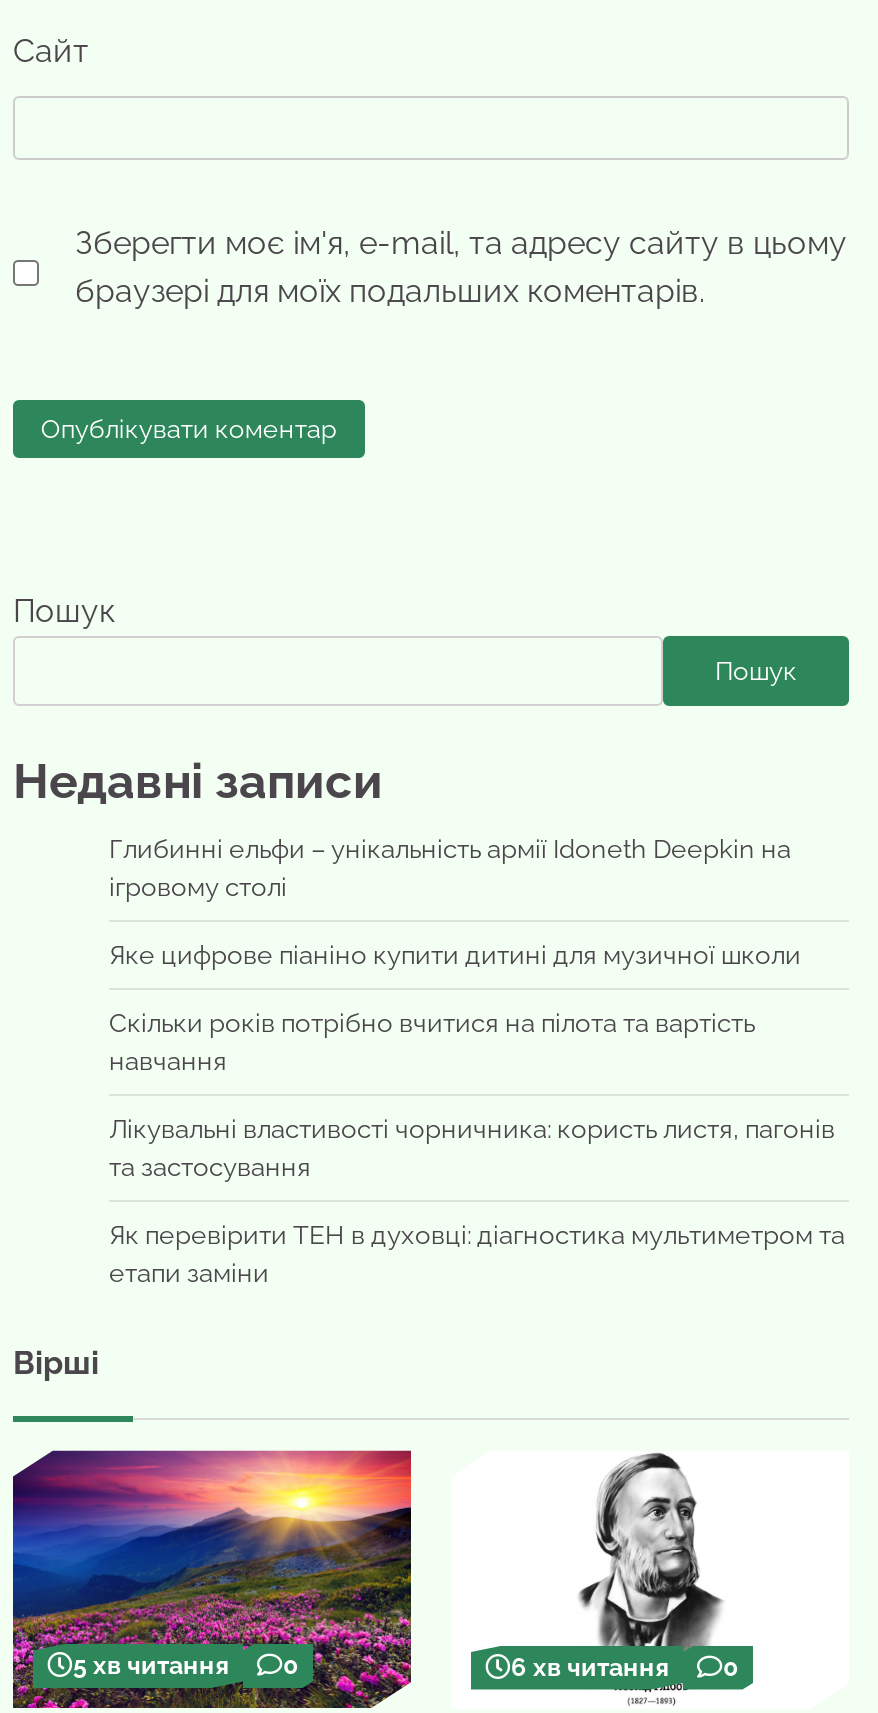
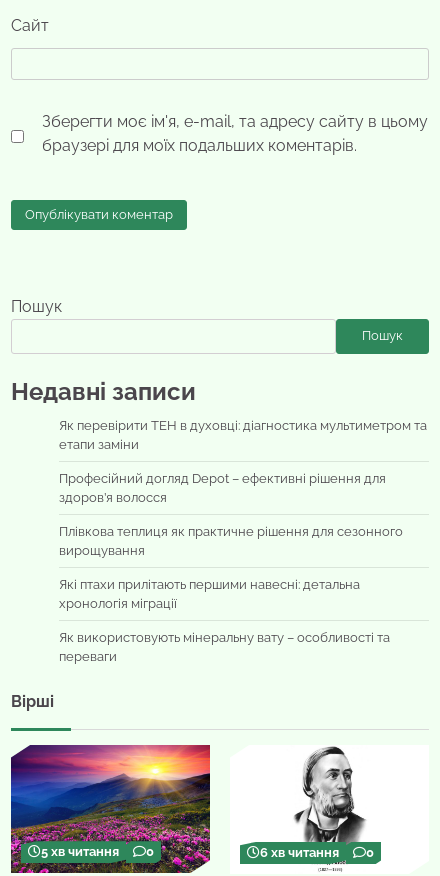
- Глибинні ельфи – унікальність армії Idoneth Deepkin на
- ігровому столі
- Яке цифрове піаніно купити дитині для музичної школи
- Скільки років потрібно вчитися на пілота та вартість
- навчання
- Лікувальні властивості чорничника: користь листя, пагонів
- та застосування

moved up: Як перевірити ТЕН в духовці: діагностика мультиметром та | етапи заміни

+ Професійний догляд Depot – ефективні рішення для
+ здоров’я волосся
+ Плівкова теплиця як практичне рішення для сезонного
+ вирощування
+ Які птахи прилітають першими навесні: детальна
+ хронологія міграції
+ Як використовують мінеральну вату – особливості та
+ переваги
